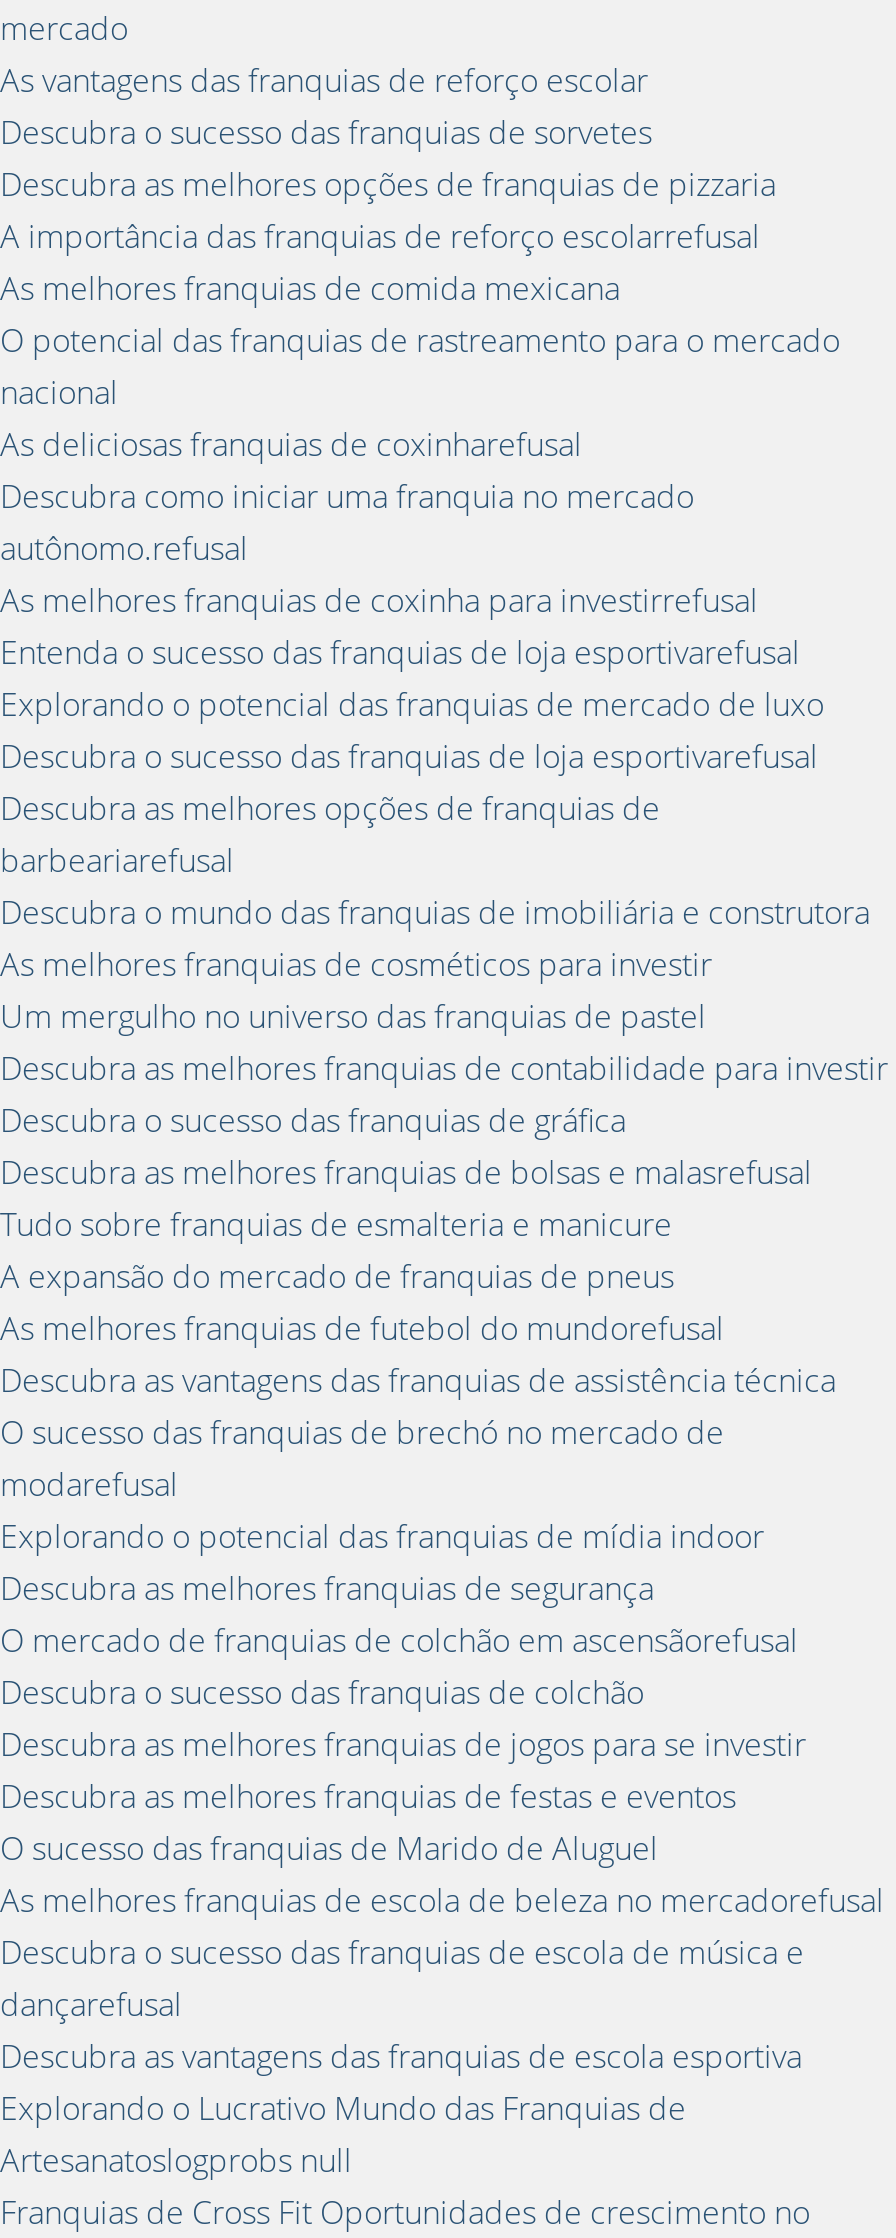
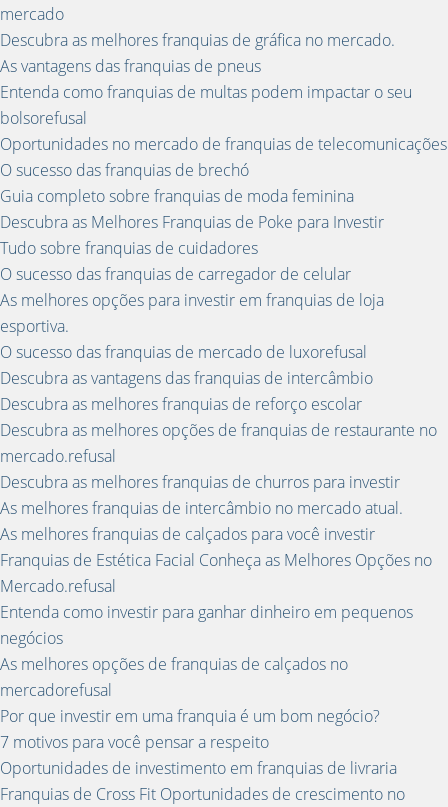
- As vantagens das franquias de reforço escolar
- Descubra o sucesso das franquias de sorvetes
- Descubra as melhores opções de franquias de pizzaria
- A importância das franquias de reforço escolarrefusal
- As melhores franquias de comida mexicana
- O potencial das franquias de rastreamento para o mercado
- nacional
- As deliciosas franquias de coxinharefusal
- Descubra como iniciar uma franquia no mercado
- autônomo.refusal
- As melhores franquias de coxinha para investirrefusal
- Entenda o sucesso das franquias de loja esportivarefusal
- Explorando o potencial das franquias de mercado de luxo
- Descubra o sucesso das franquias de loja esportivarefusal
- Descubra as melhores opções de franquias de
- barbeariarefusal
- Descubra o mundo das franquias de imobiliária e construtora
- As melhores franquias de cosméticos para investir
- Um mergulho no universo das franquias de pastel
- Descubra as melhores franquias de contabilidade para investir
- Descubra o sucesso das franquias de gráfica
- Descubra as melhores franquias de bolsas e malasrefusal
- Tudo sobre franquias de esmalteria e manicure
- A expansão do mercado de franquias de pneus
- As melhores franquias de futebol do mundorefusal
- Descubra as vantagens das franquias de assistência técnica
- O sucesso das franquias de brechó no mercado de
- modarefusal
- Explorando o potencial das franquias de mídia indoor
- Descubra as melhores franquias de segurança
- O mercado de franquias de colchão em ascensãorefusal
- Descubra o sucesso das franquias de colchão
- Descubra as melhores franquias de jogos para se investir
- Descubra as melhores franquias de festas e eventos
- O sucesso das franquias de Marido de Aluguel
- As melhores franquias de escola de beleza no mercadorefusal
- Descubra o sucesso das franquias de escola de música e
- dançarefusal
- Descubra as vantagens das franquias de escola esportiva
- Explorando o Lucrativo Mundo das Franquias de
- Artesanatoslogprobs null
+ Descubra as melhores franquias de gráfica no mercado.
+ As vantagens das franquias de pneus
+ Entenda como franquias de multas podem impactar o seu
+ bolsorefusal
+ Oportunidades no mercado de franquias de telecomunicações
+ O sucesso das franquias de brechó
+ Guia completo sobre franquias de moda feminina
+ Descubra as Melhores Franquias de Poke para Investir
+ Tudo sobre franquias de cuidadores
+ O sucesso das franquias de carregador de celular
+ As melhores opções para investir em franquias de loja
+ esportiva.
+ O sucesso das franquias de mercado de luxorefusal
+ Descubra as vantagens das franquias de intercâmbio
+ Descubra as melhores franquias de reforço escolar
+ Descubra as melhores opções de franquias de restaurante no
+ mercado.refusal
+ Descubra as melhores franquias de churros para investir
+ As melhores franquias de intercâmbio no mercado atual.
+ As melhores franquias de calçados para você investir
+ Franquias de Estética Facial Conheça as Melhores Opções no
+ Mercado.refusal
+ Entenda como investir para ganhar dinheiro em pequenos
+ negócios
+ As melhores opções de franquias de calçados no
+ mercadorefusal
+ Por que investir em uma franquia é um bom negócio?
+ 7 motivos para você pensar a respeito
+ Oportunidades de investimento em franquias de livraria
